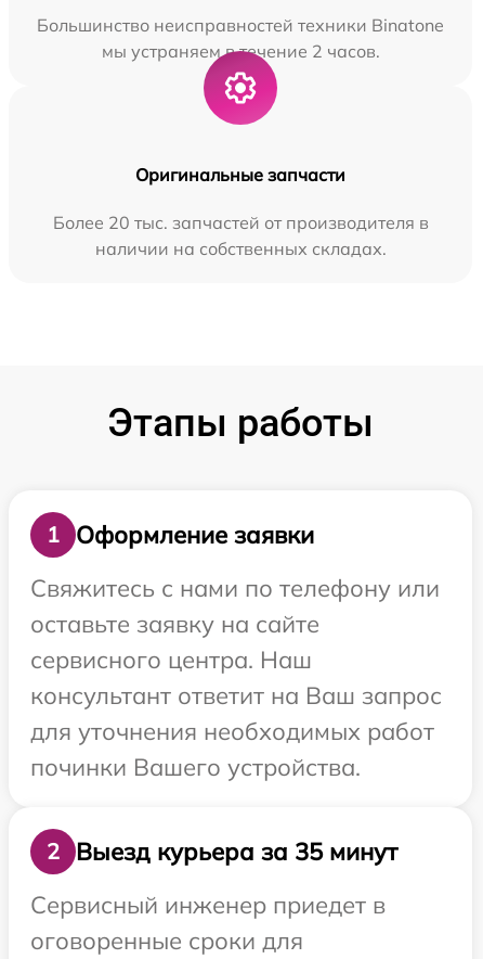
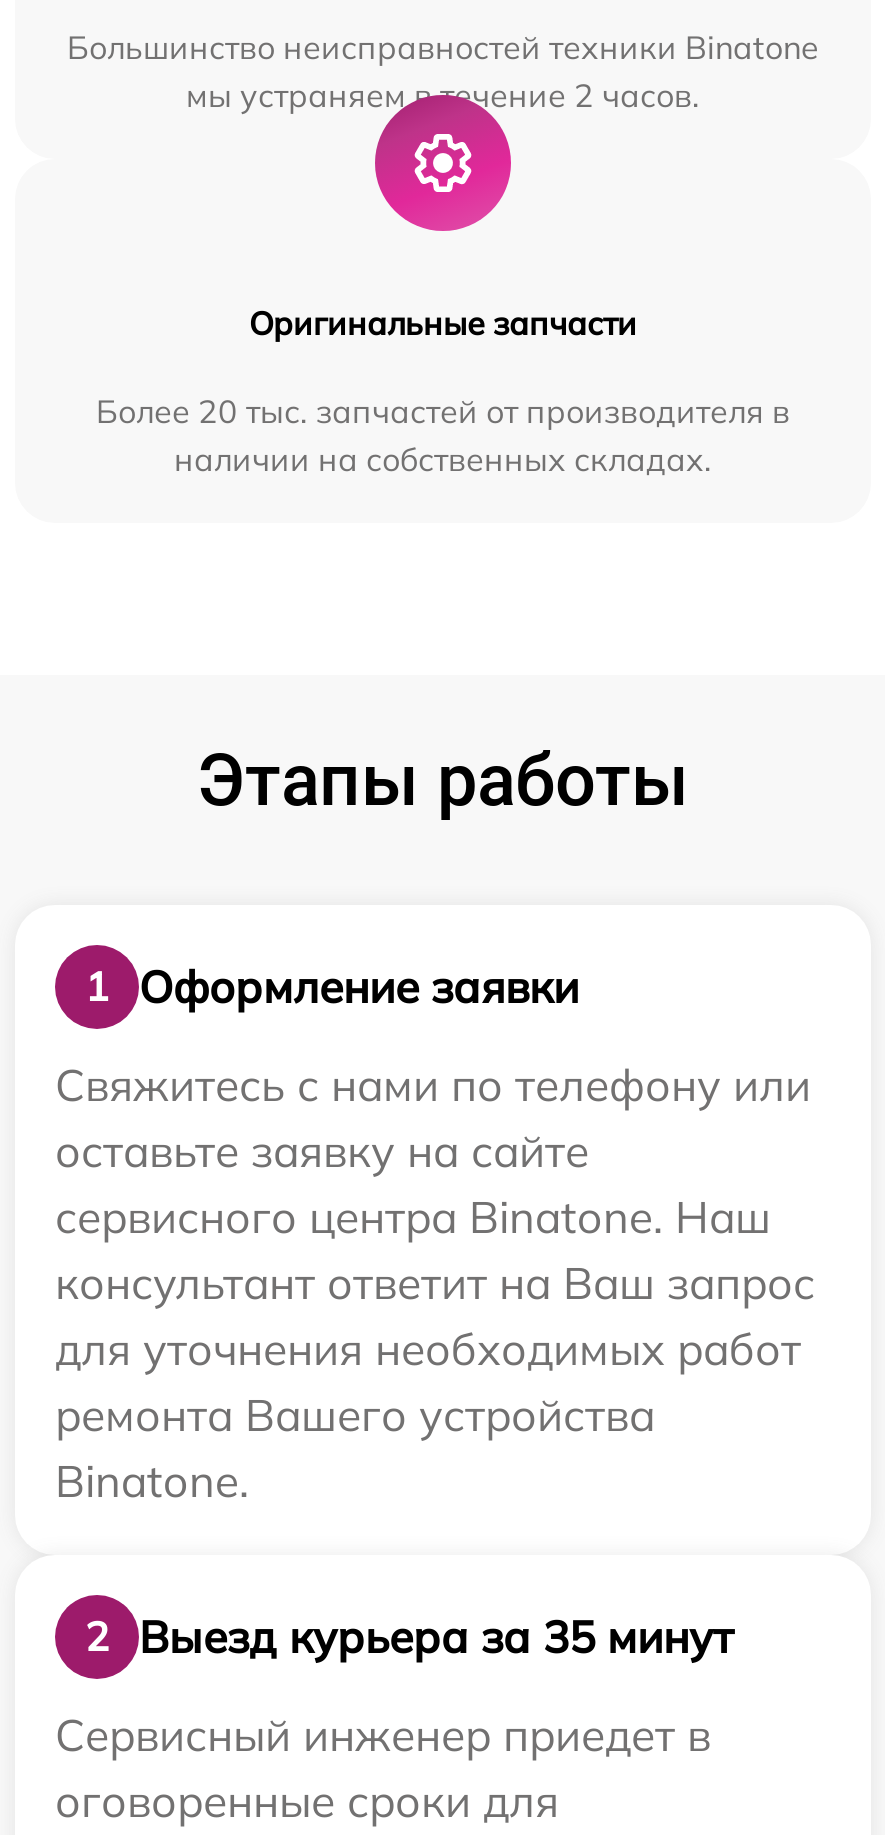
- сервисного центра. Наш
+ сервисного центра Binatone. Наш

- починки Вашего устройства.
+ ремонта Вашего устройства
+ Binatone.
